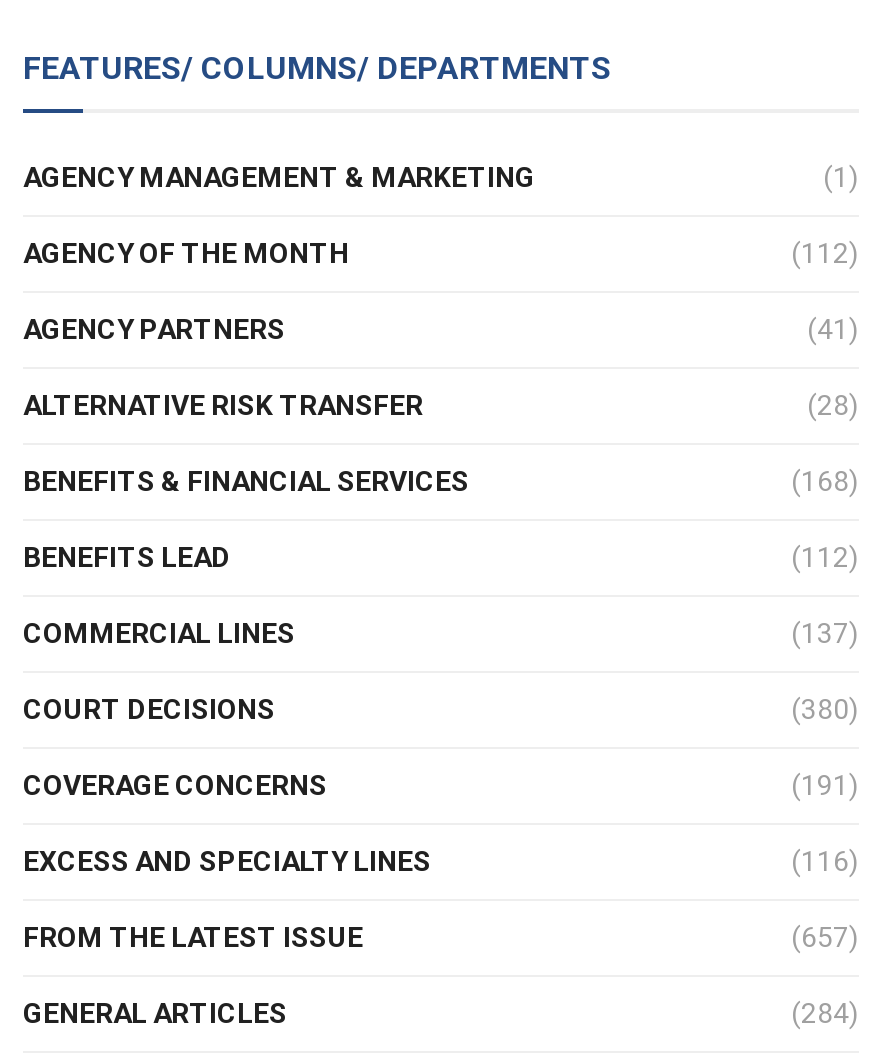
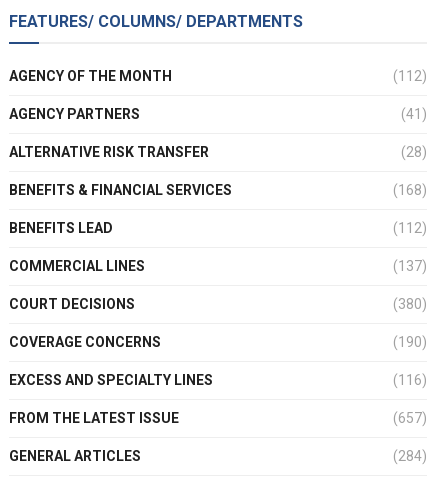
- AGENCY MANAGEMENT & MARKETING
- (1)

- (191)
+ (190)
